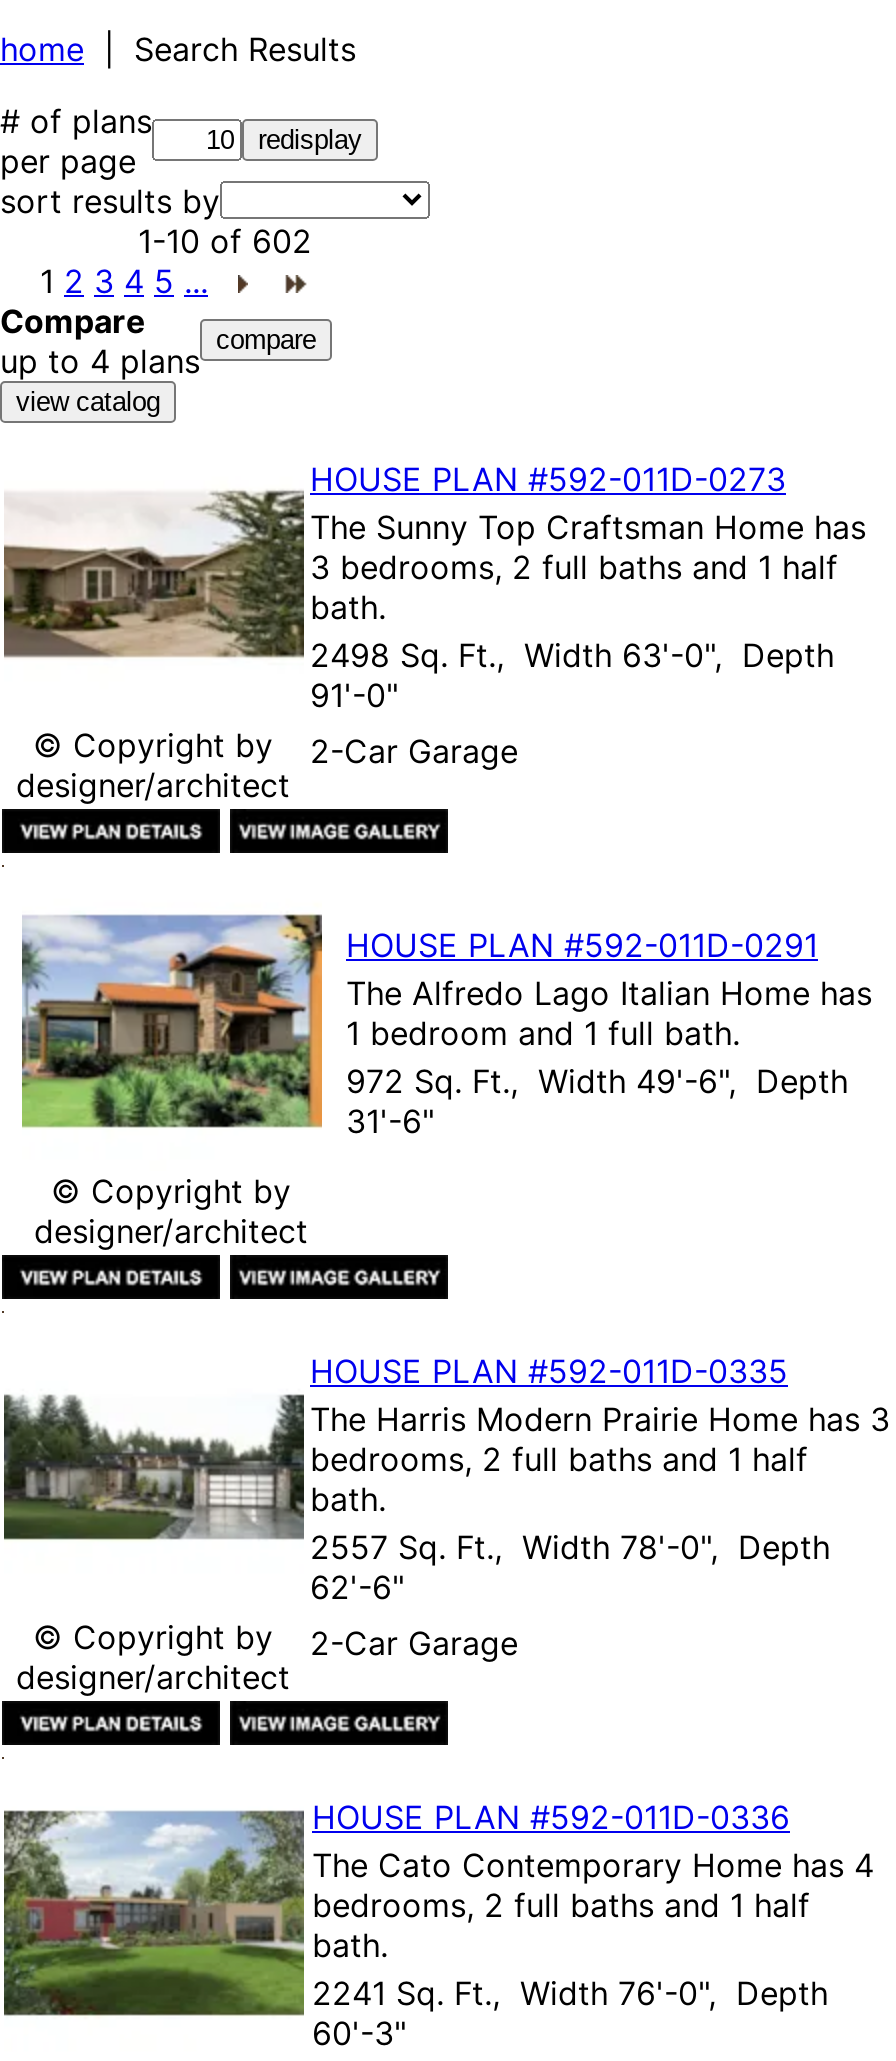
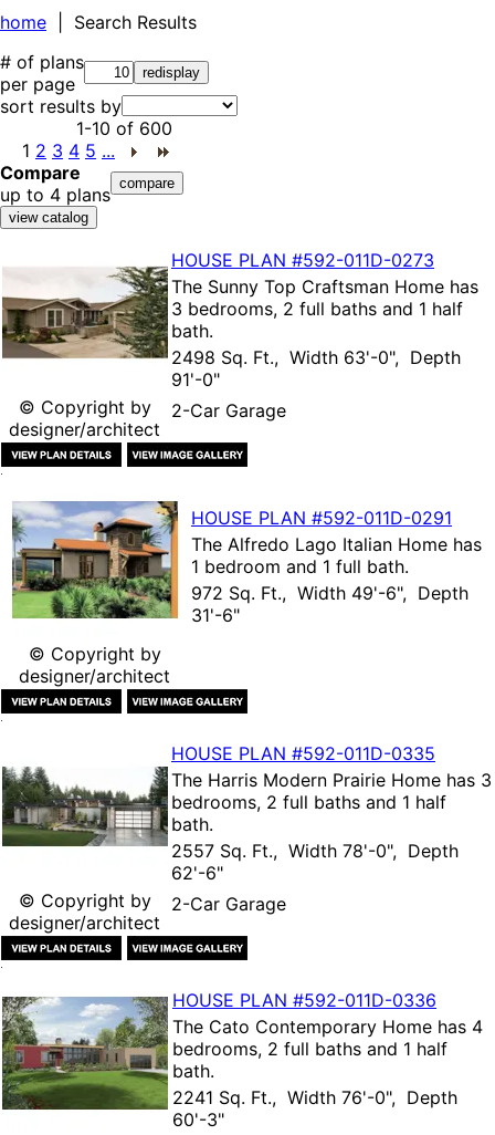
- 1-10 of 602
+ 1-10 of 600
